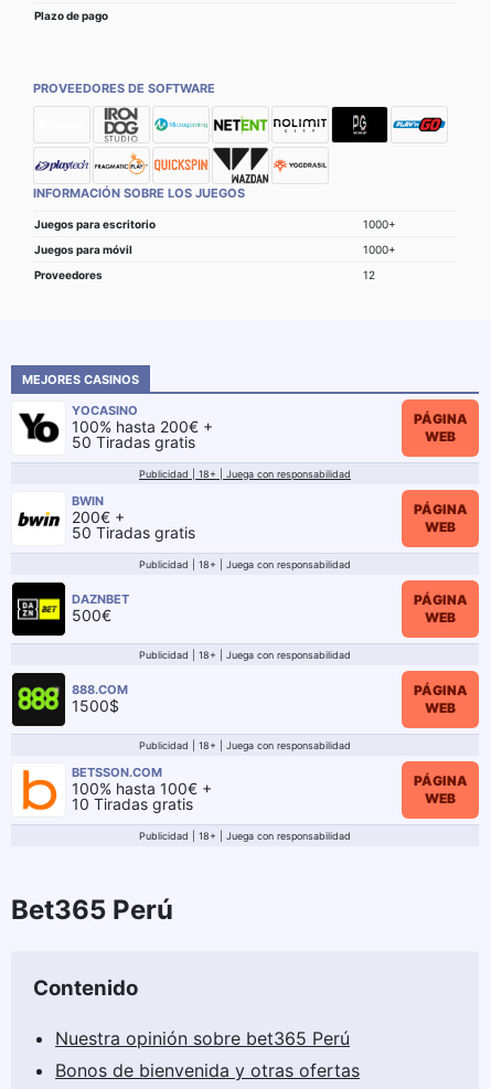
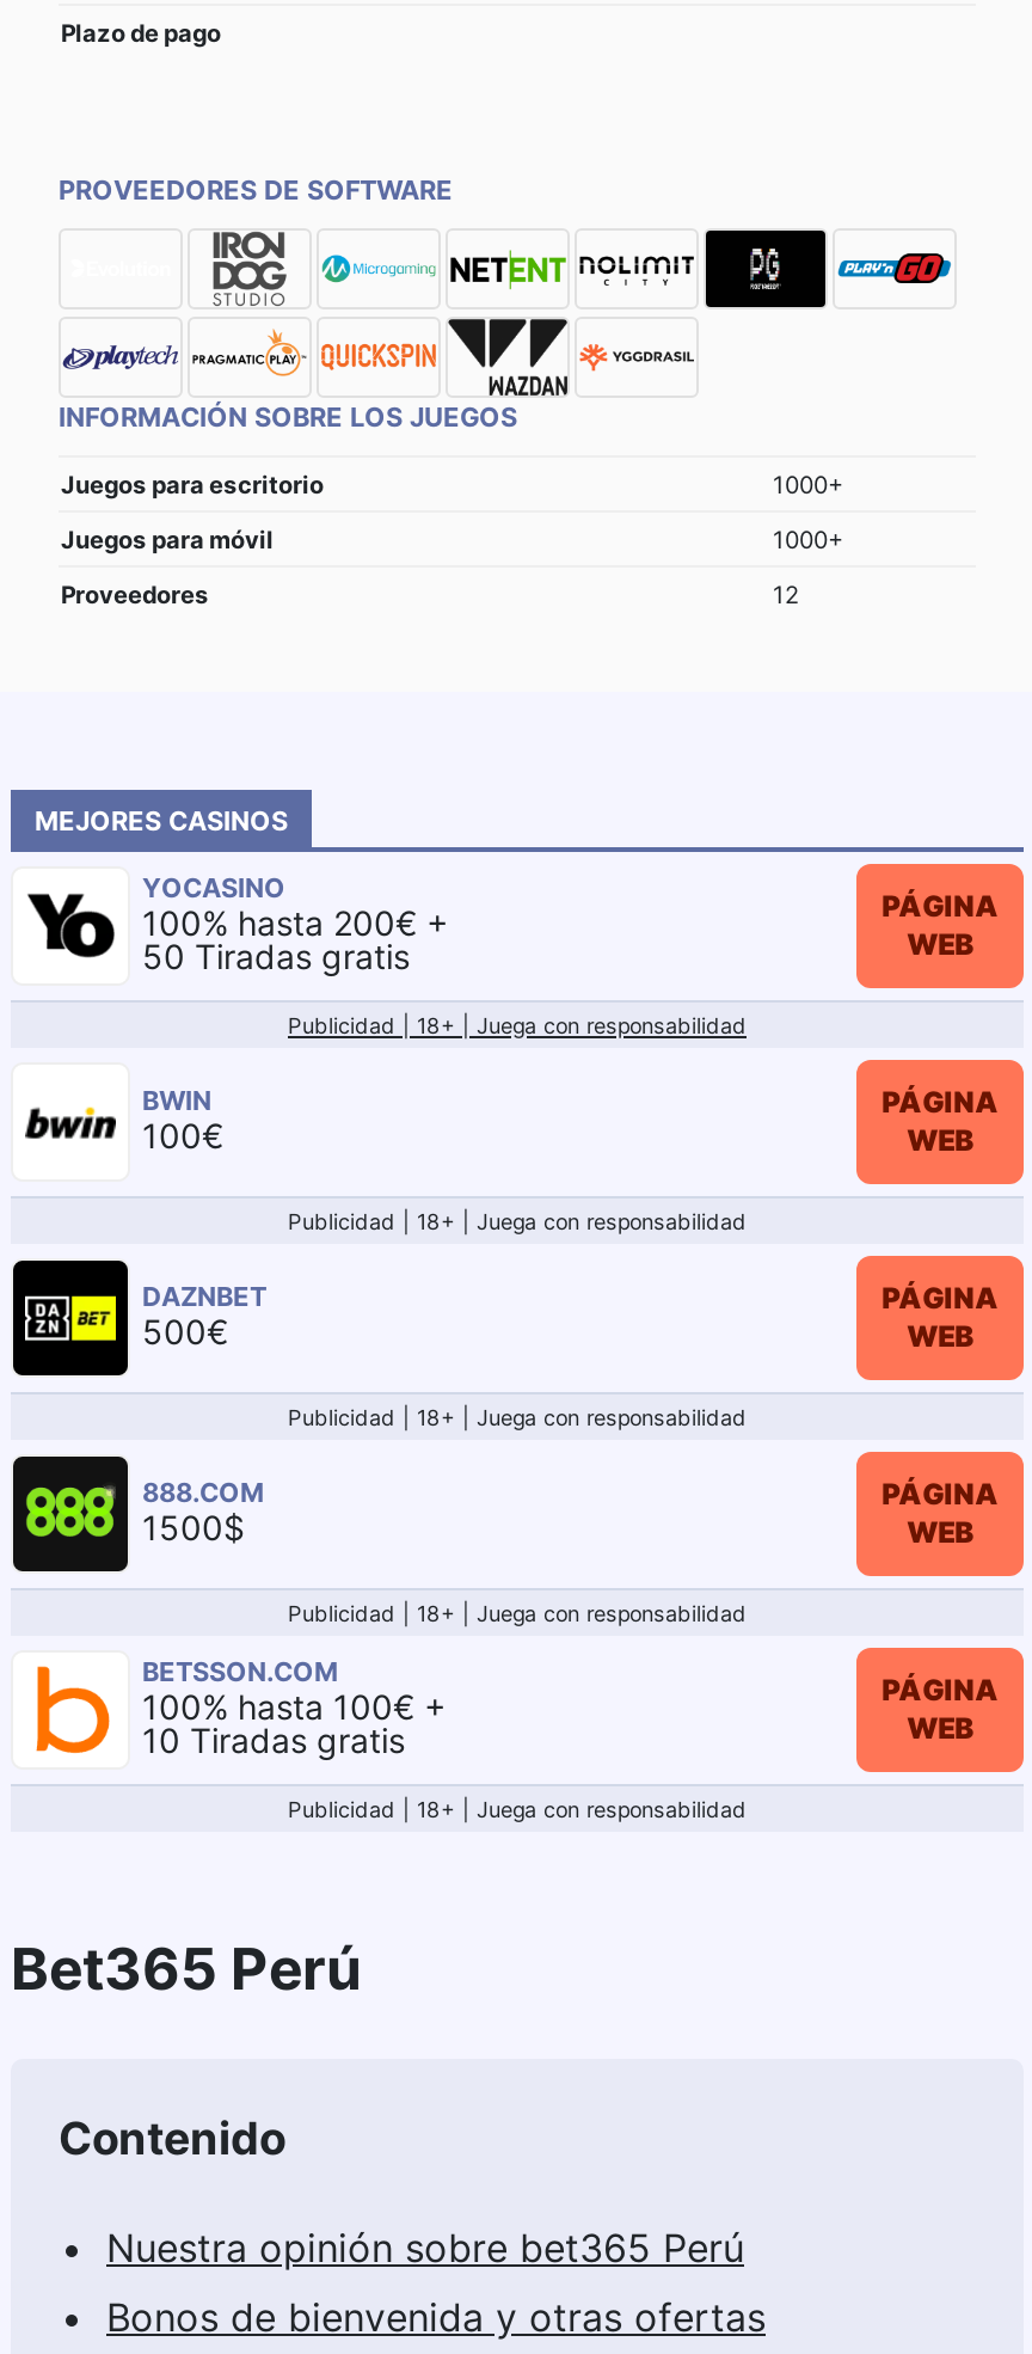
- 200€ +
- 50 Tiradas gratis
+ 100€
